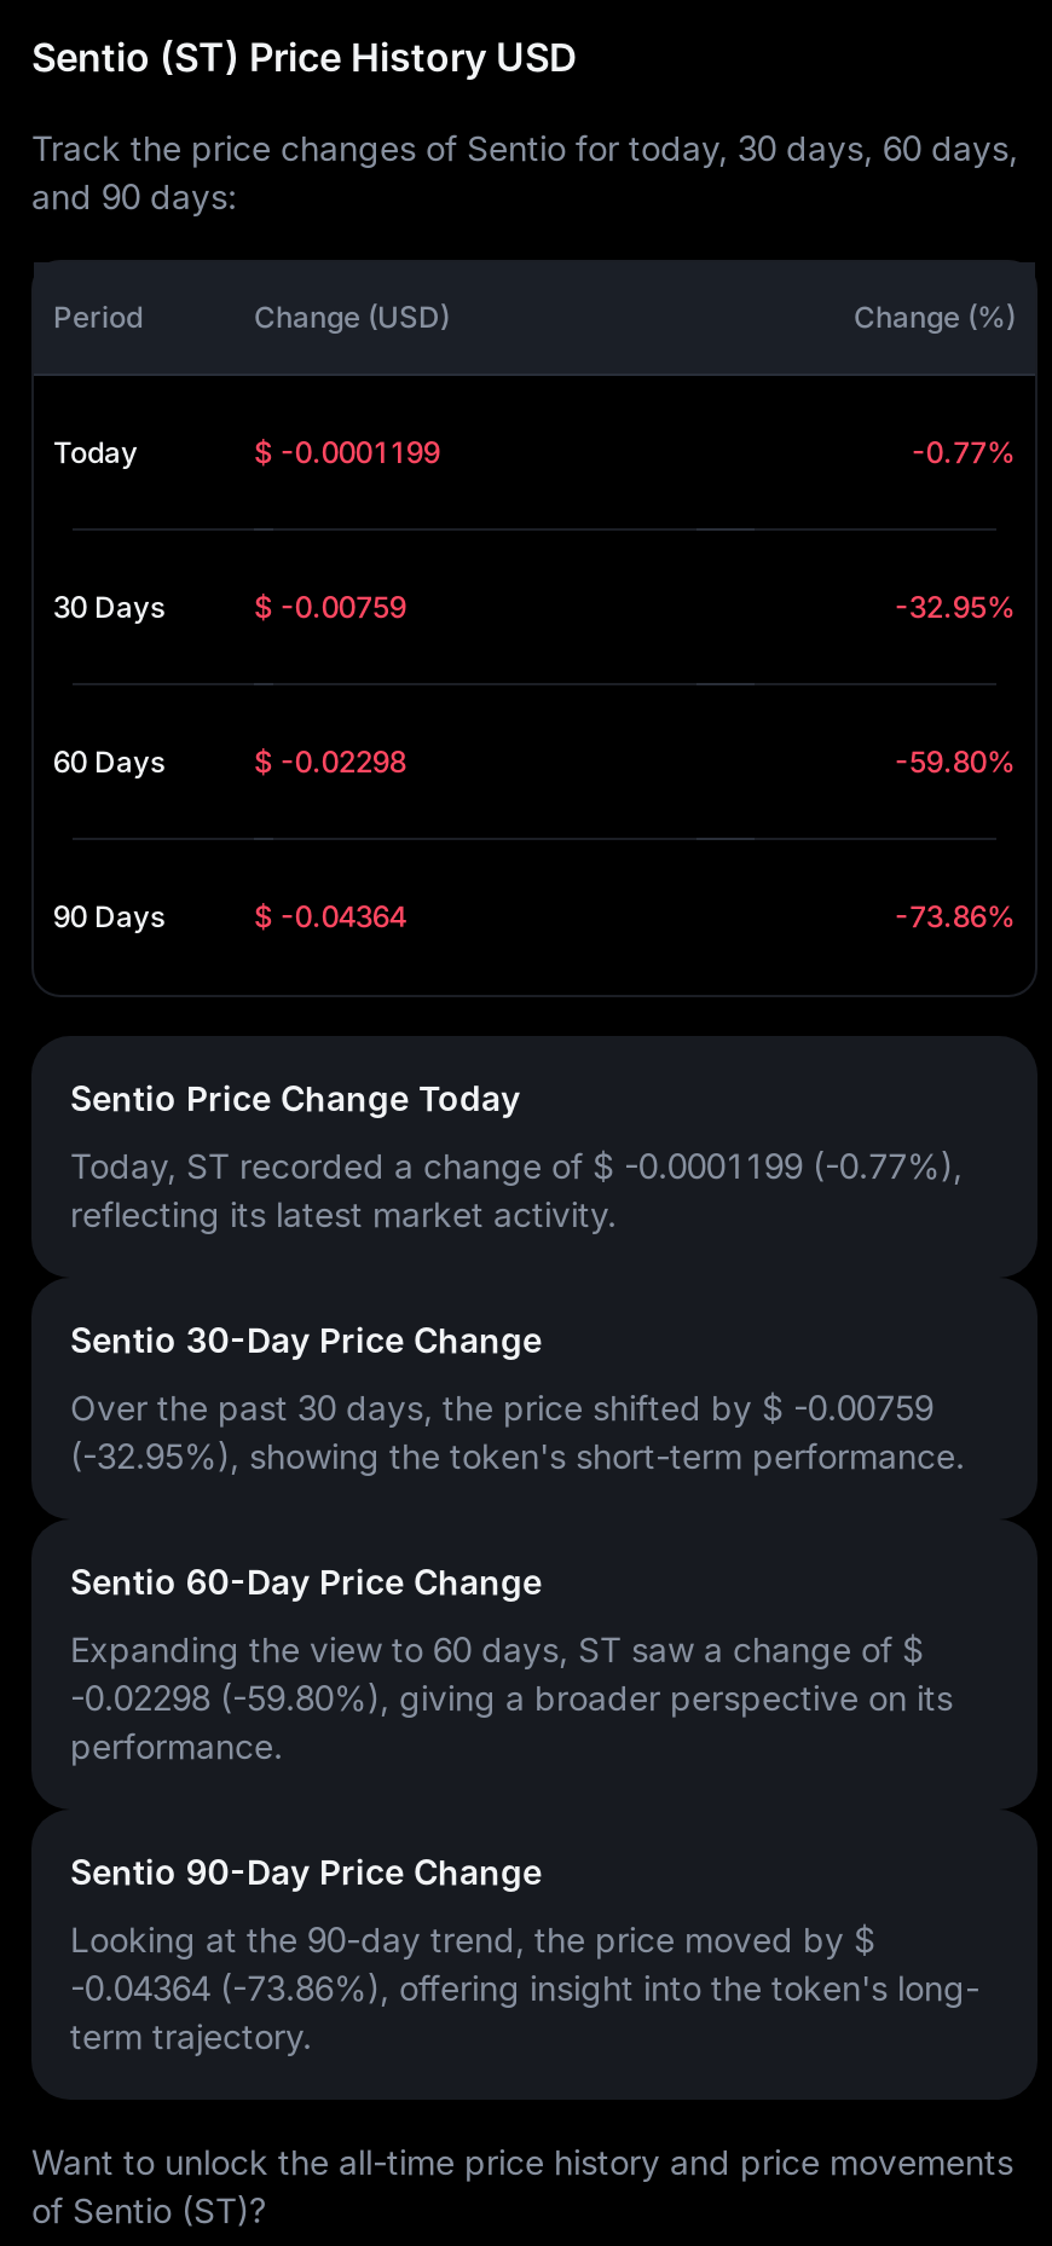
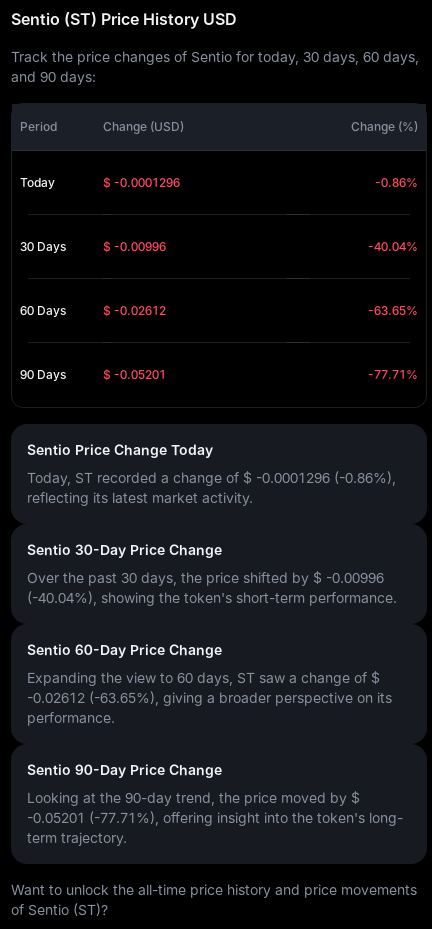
- $ -0.0001199
+ $ -0.0001296

- -0.77%
+ -0.86%

- $ -0.00759
+ $ -0.00996

- -32.95%
+ -40.04%

- $ -0.02298
+ $ -0.02612

- -59.80%
+ -63.65%

- $ -0.04364
+ $ -0.05201

- -73.86%
+ -77.71%

- Today, ST recorded a change of $ -0.0001199 (-0.77%),
+ Today, ST recorded a change of $ -0.0001296 (-0.86%),

- Over the past 30 days, the price shifted by $ -0.00759
+ Over the past 30 days, the price shifted by $ -0.00996

- (-32.95%), showing the token's short-term performance.
+ (-40.04%), showing the token's short-term performance.

- -0.02298 (-59.80%), giving a broader perspective on its
+ -0.02612 (-63.65%), giving a broader perspective on its

- -0.04364 (-73.86%), offering insight into the token's long-
+ -0.05201 (-77.71%), offering insight into the token's long-
